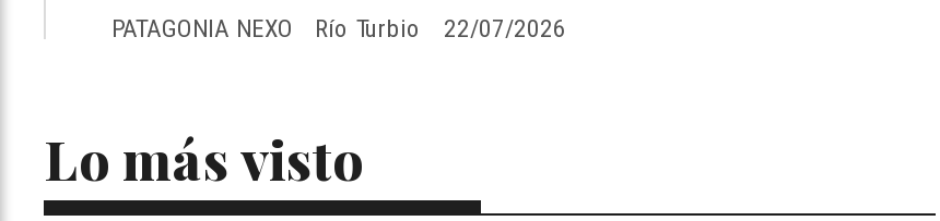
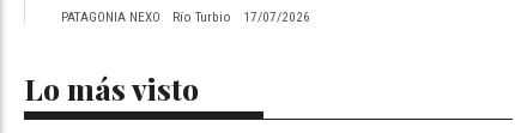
- PATAGONIA NEXO Río Turbio 22/07/2026
+ PATAGONIA NEXO Río Turbio 17/07/2026
